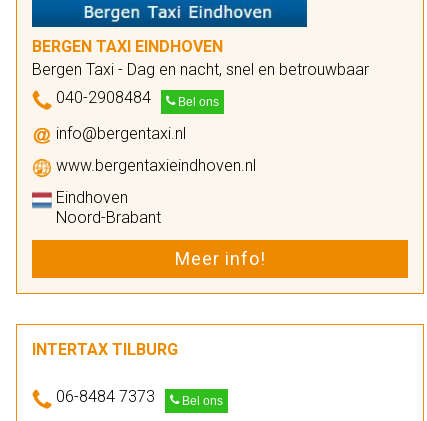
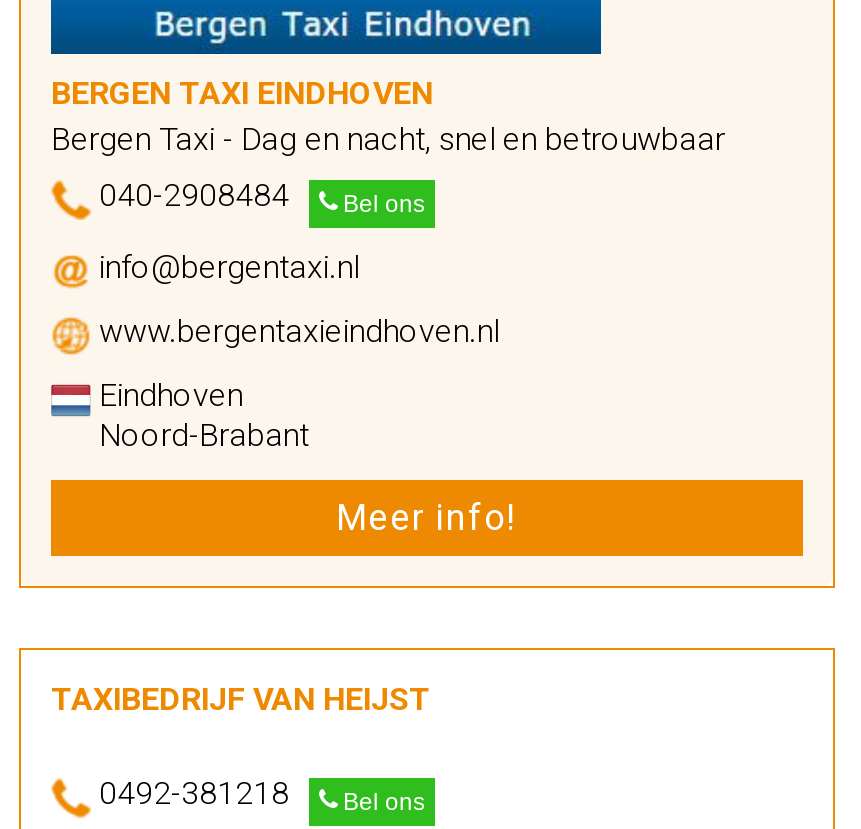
- INTERTAX TILBURG
+ TAXIBEDRIJF VAN HEIJST

- 06-8484 7373 Bel ons
+ 0492-381218 Bel ons
